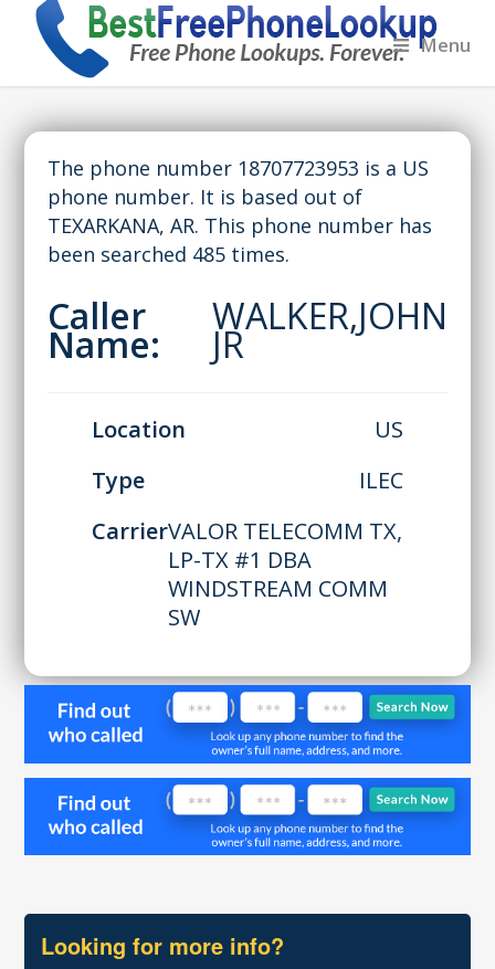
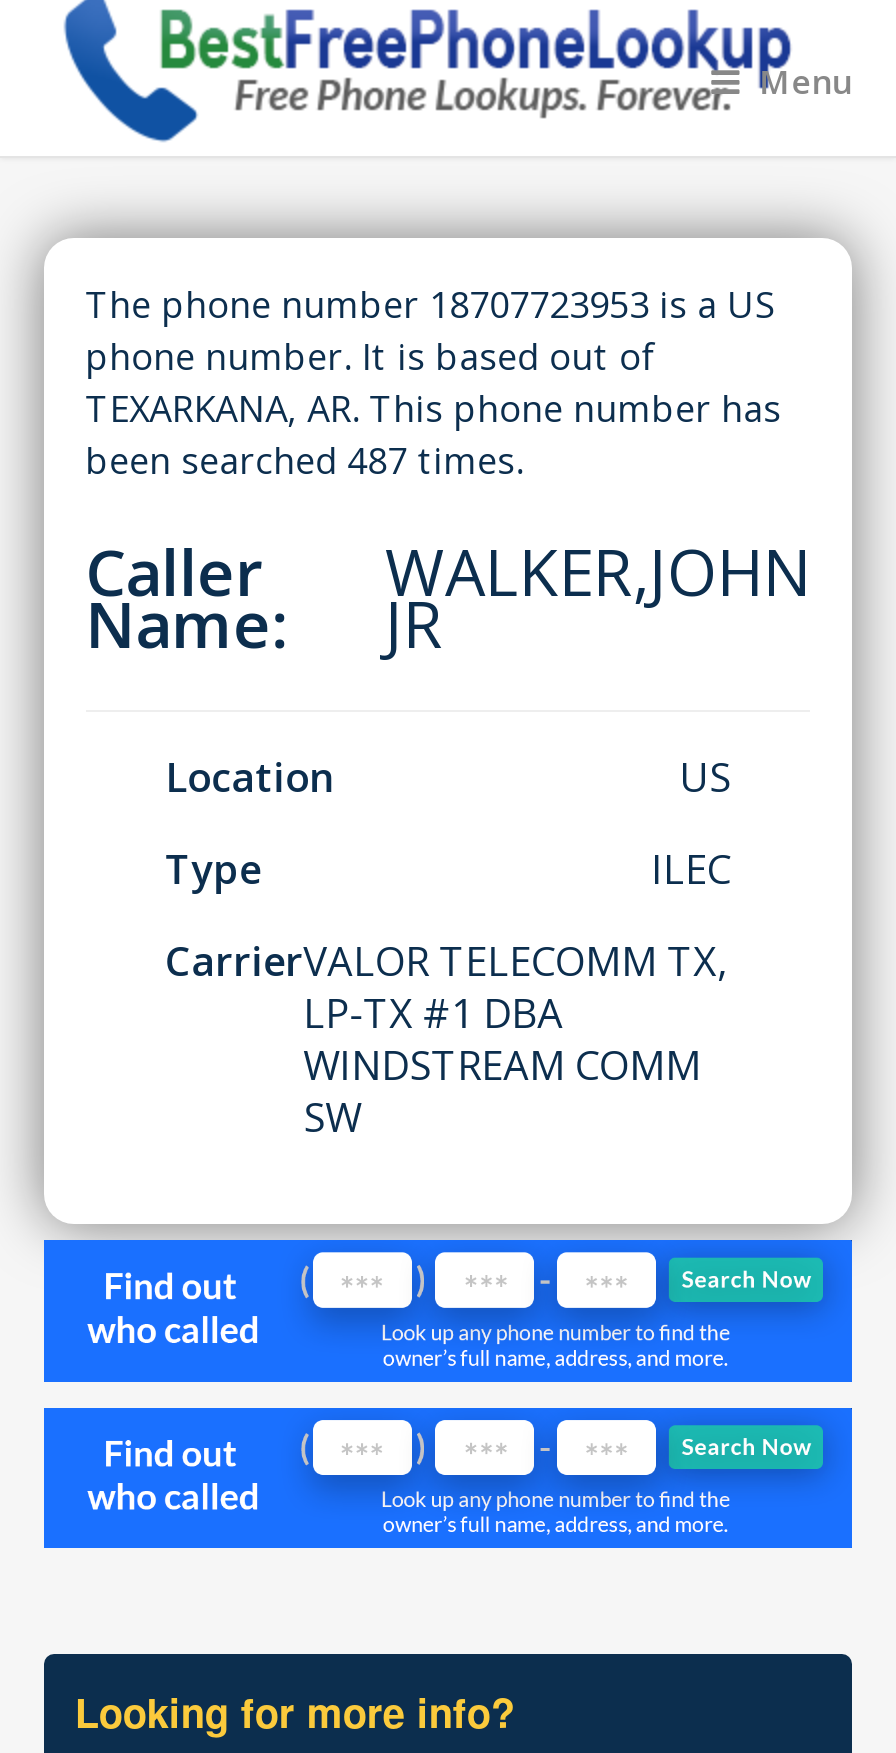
- been searched 485 times.
+ been searched 487 times.
